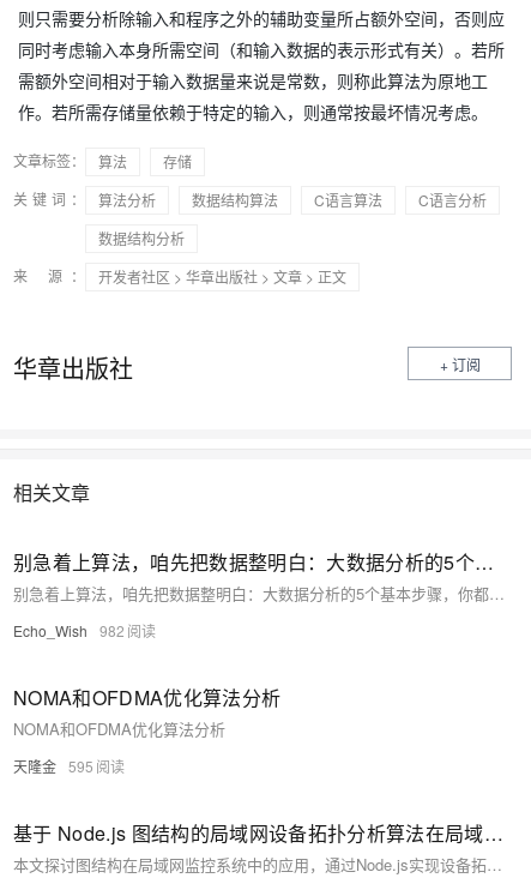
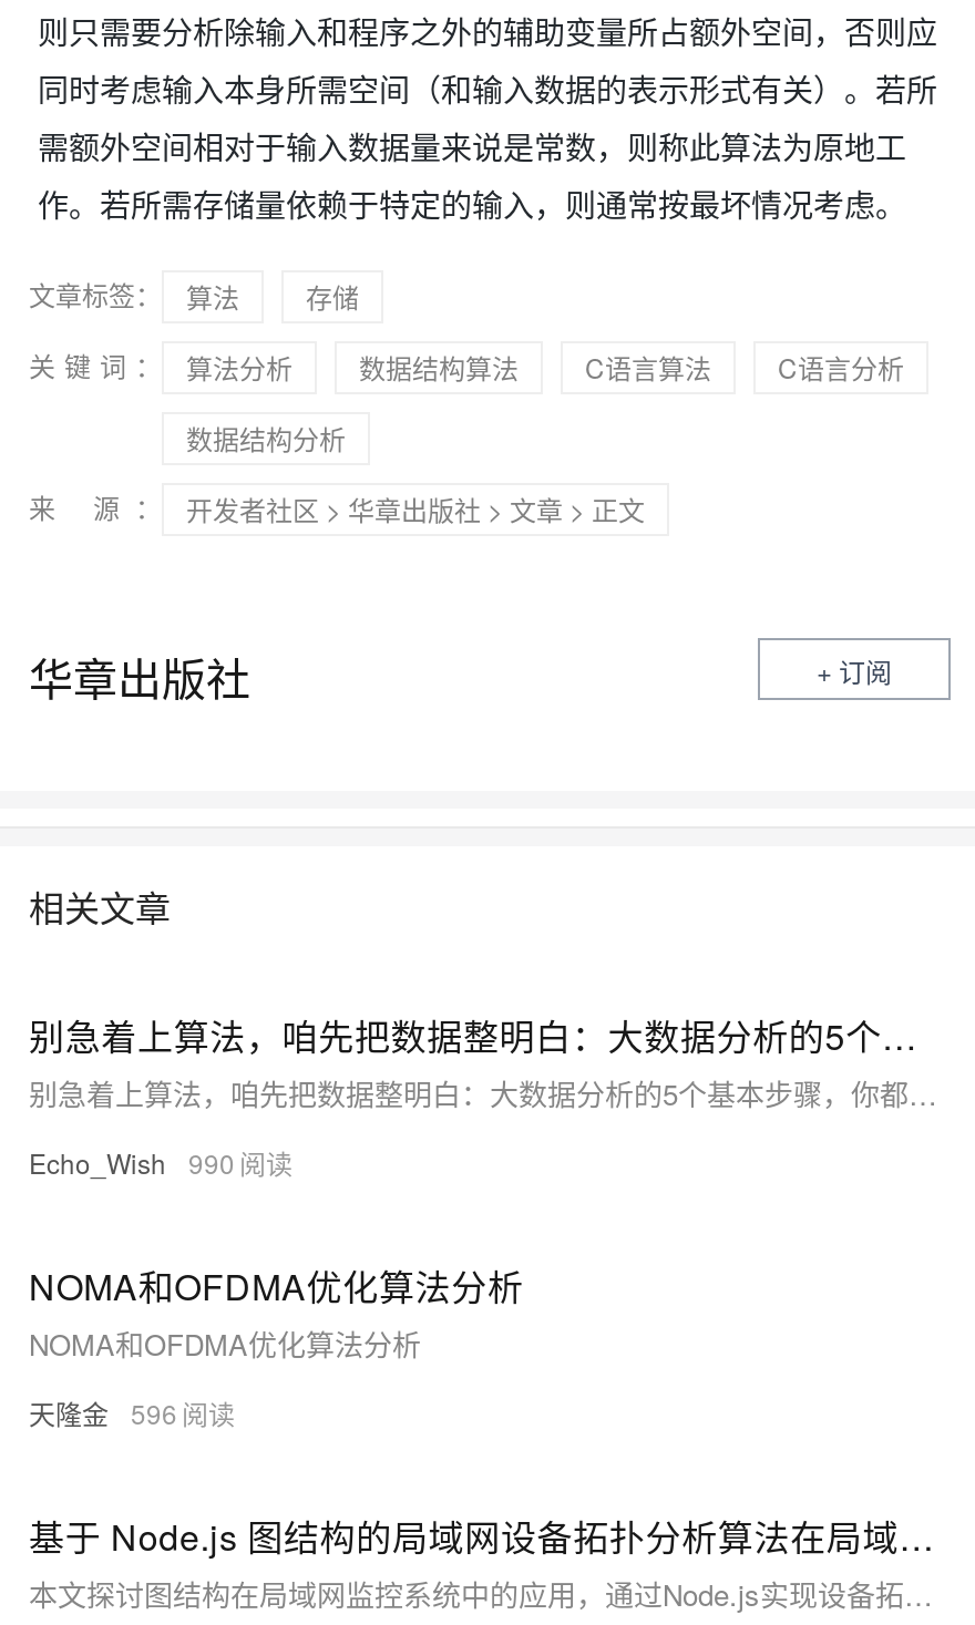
- Echo_Wish 982
+ Echo_Wish 990

- 天隆金 595
+ 天隆金 596
